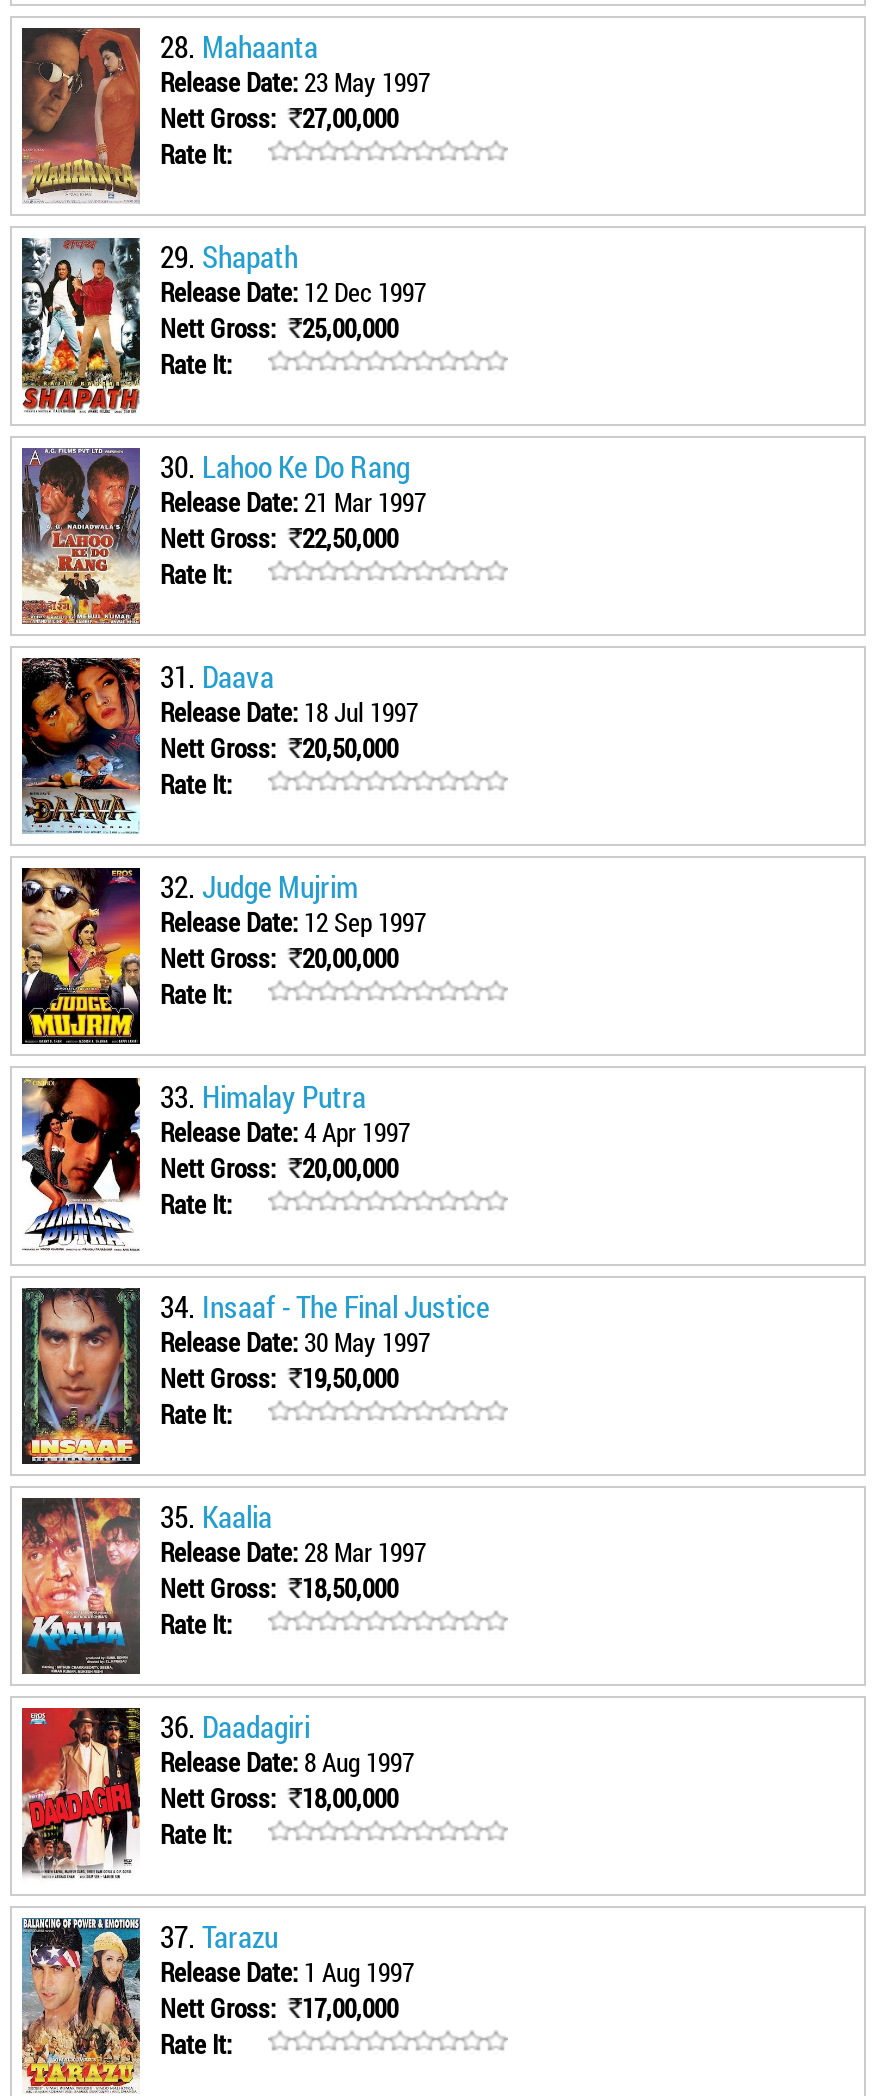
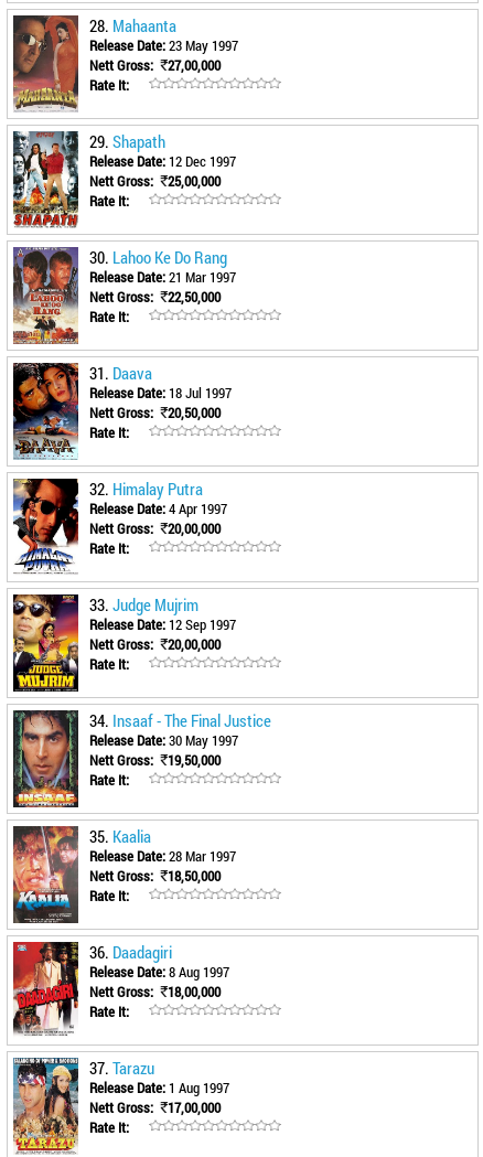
moved down: [image] | Release Date: 12 Sep 1997

- 32. Judge Mujrim
+ 32. Himalay Putra

moved up: [image] | Release Date: 4 Apr 1997

- 33. Himalay Putra
+ 33. Judge Mujrim
